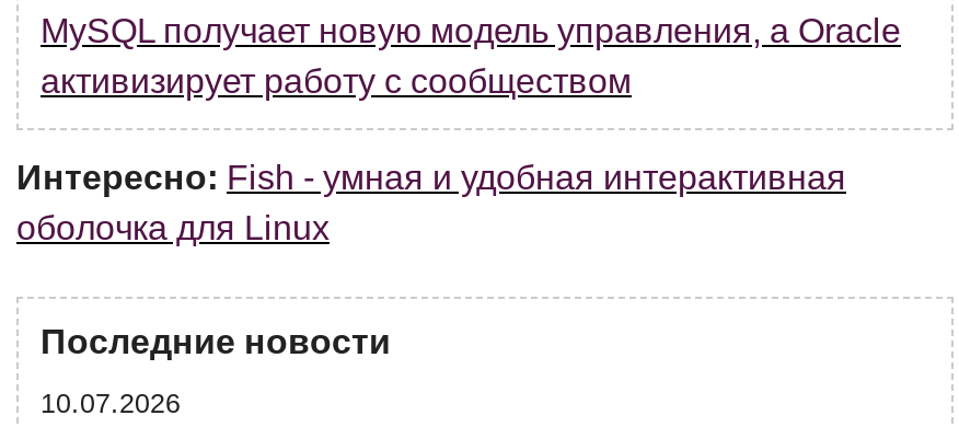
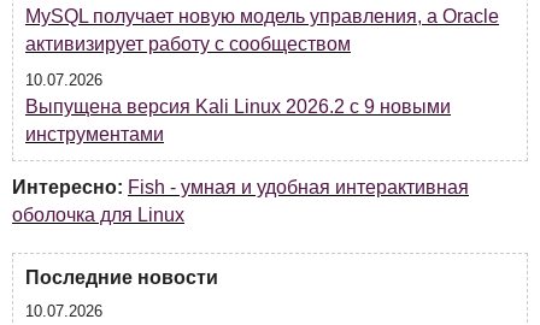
+ 10.07.2026
+ Выпущена версия Kali Linux 2026.2 с 9 новыми
+ инструментами
